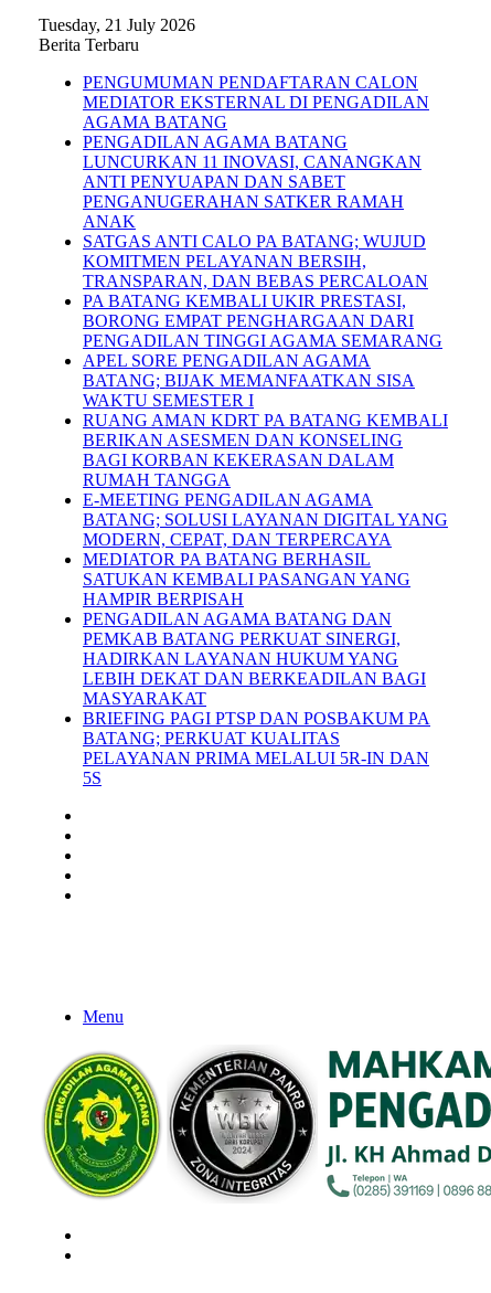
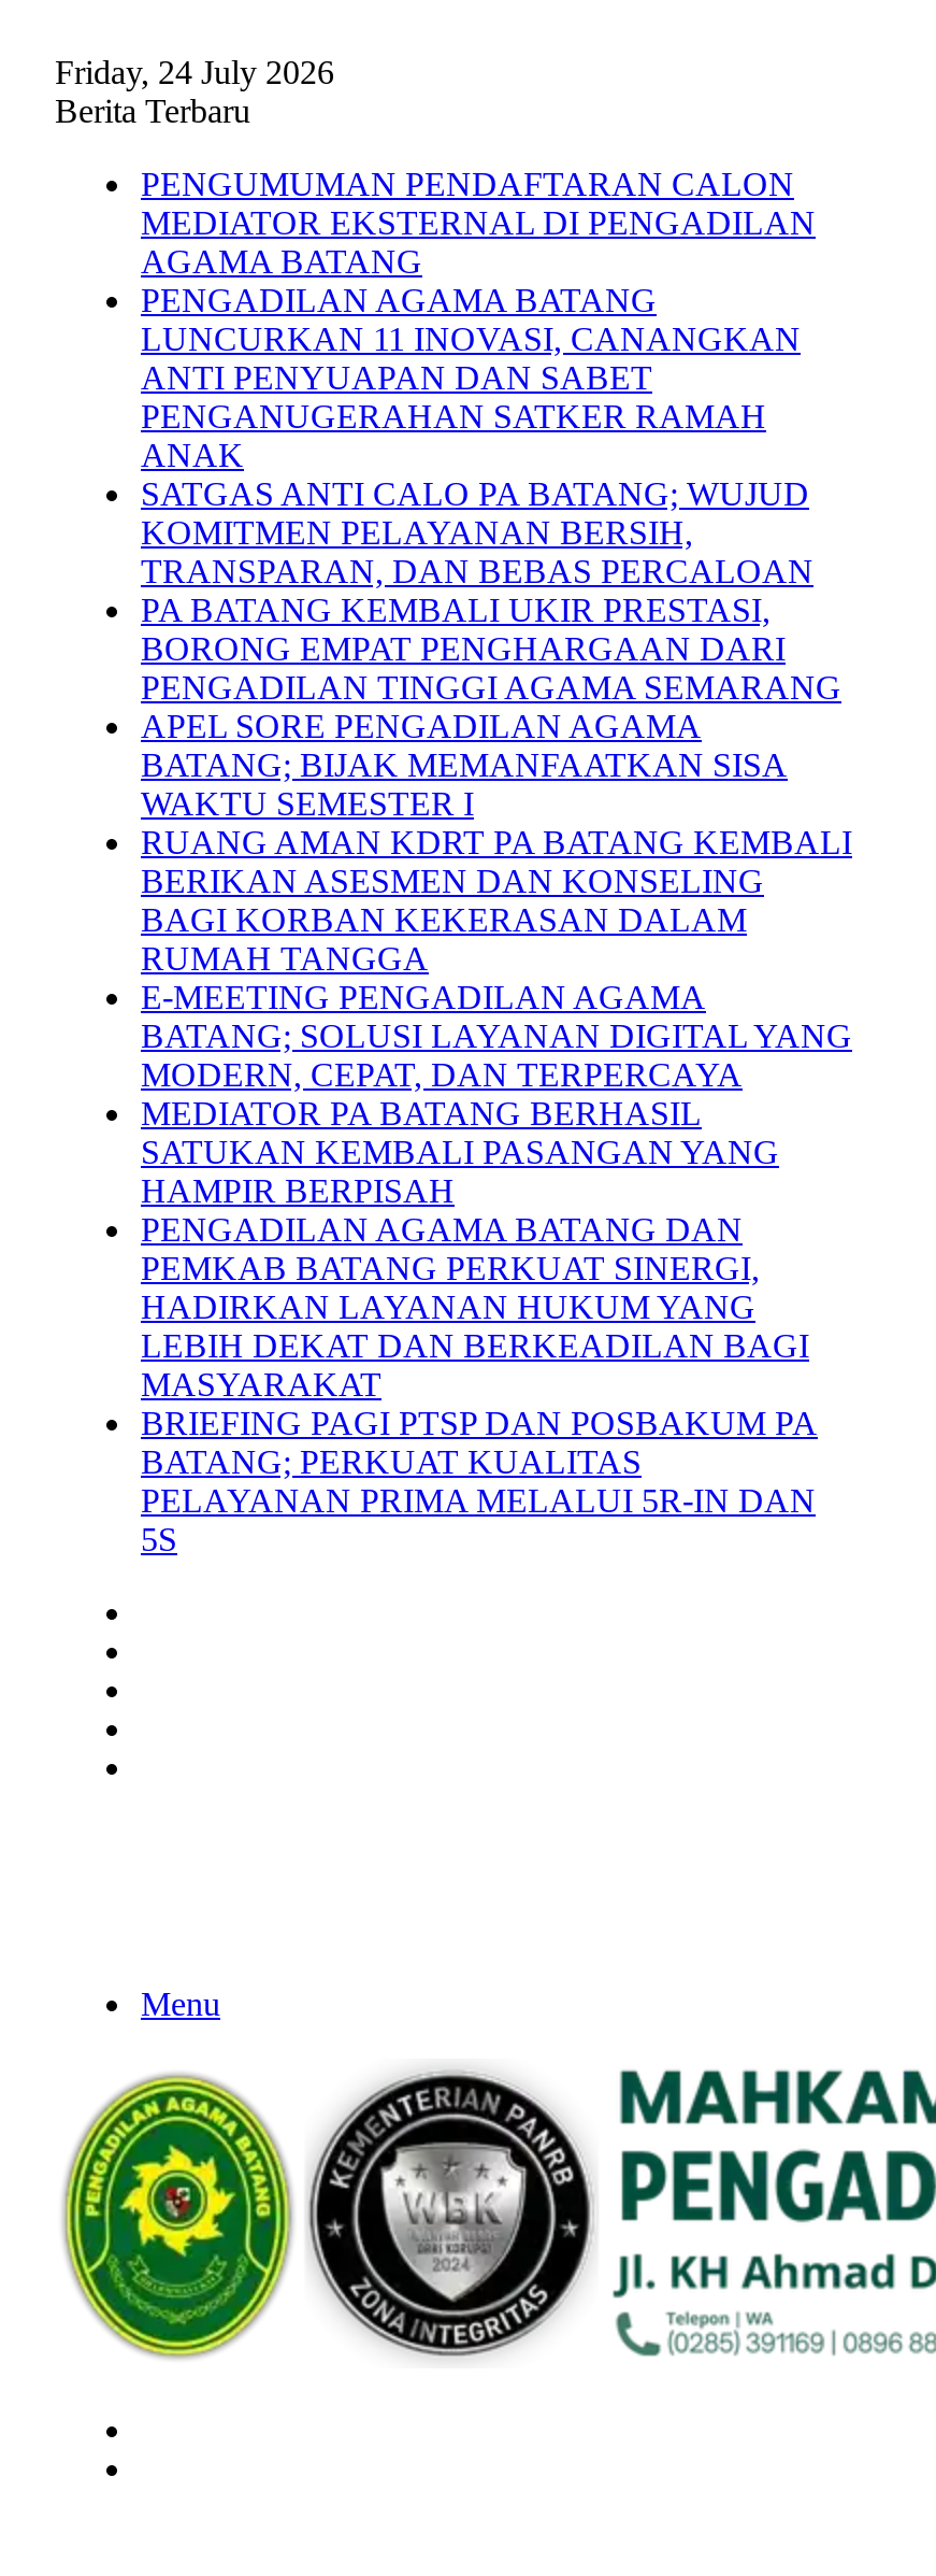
- Tuesday, 21 July 2026
+ Friday, 24 July 2026
